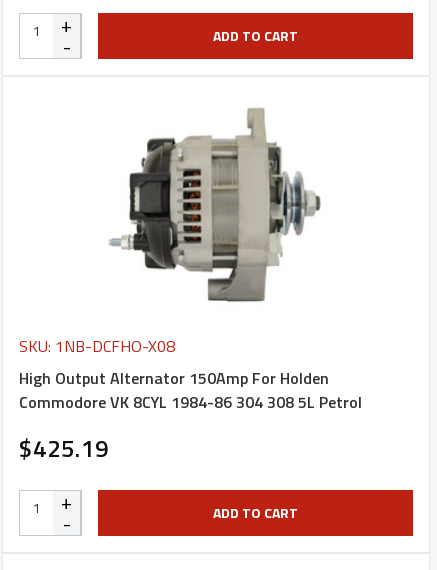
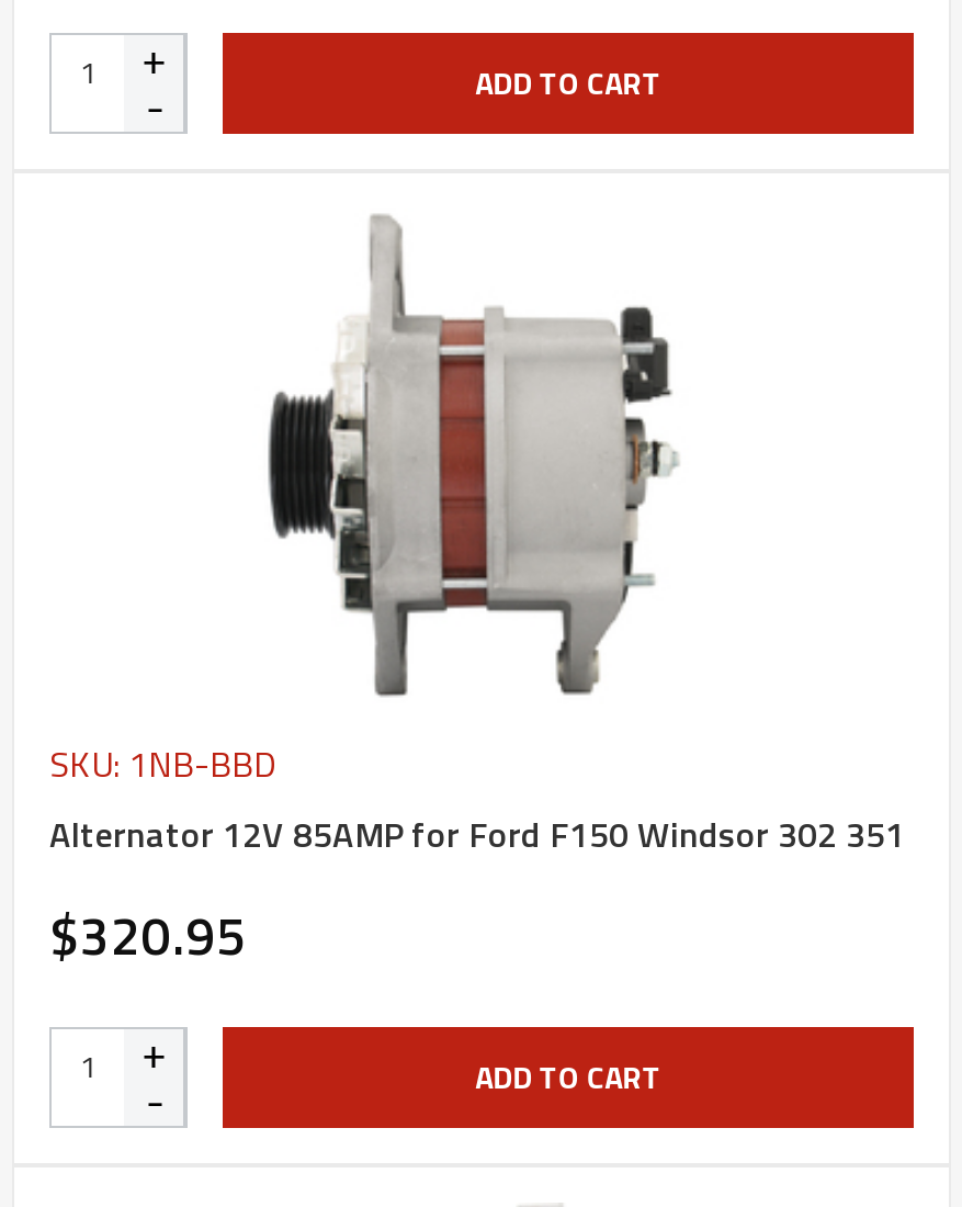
- [image]
- SKU: 1NB-DCFHO-X08
- High Output Alternator 150Amp For Holden
- Commodore VK 8CYL 1984-86 304 308 5L Petrol
- $425.19
+ [image]
+ SKU: 1NB-BBD
+ Alternator 12V 85AMP for Ford F150 Windsor 302 351
+ $320.95
